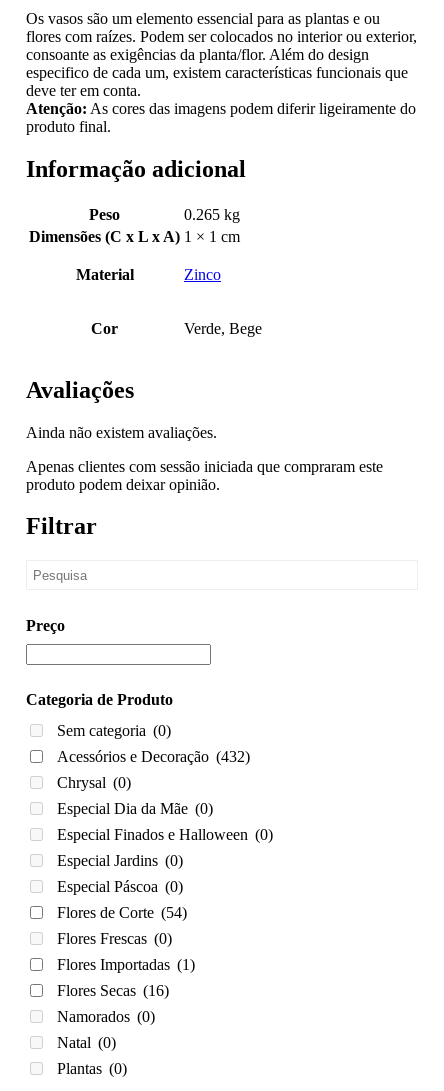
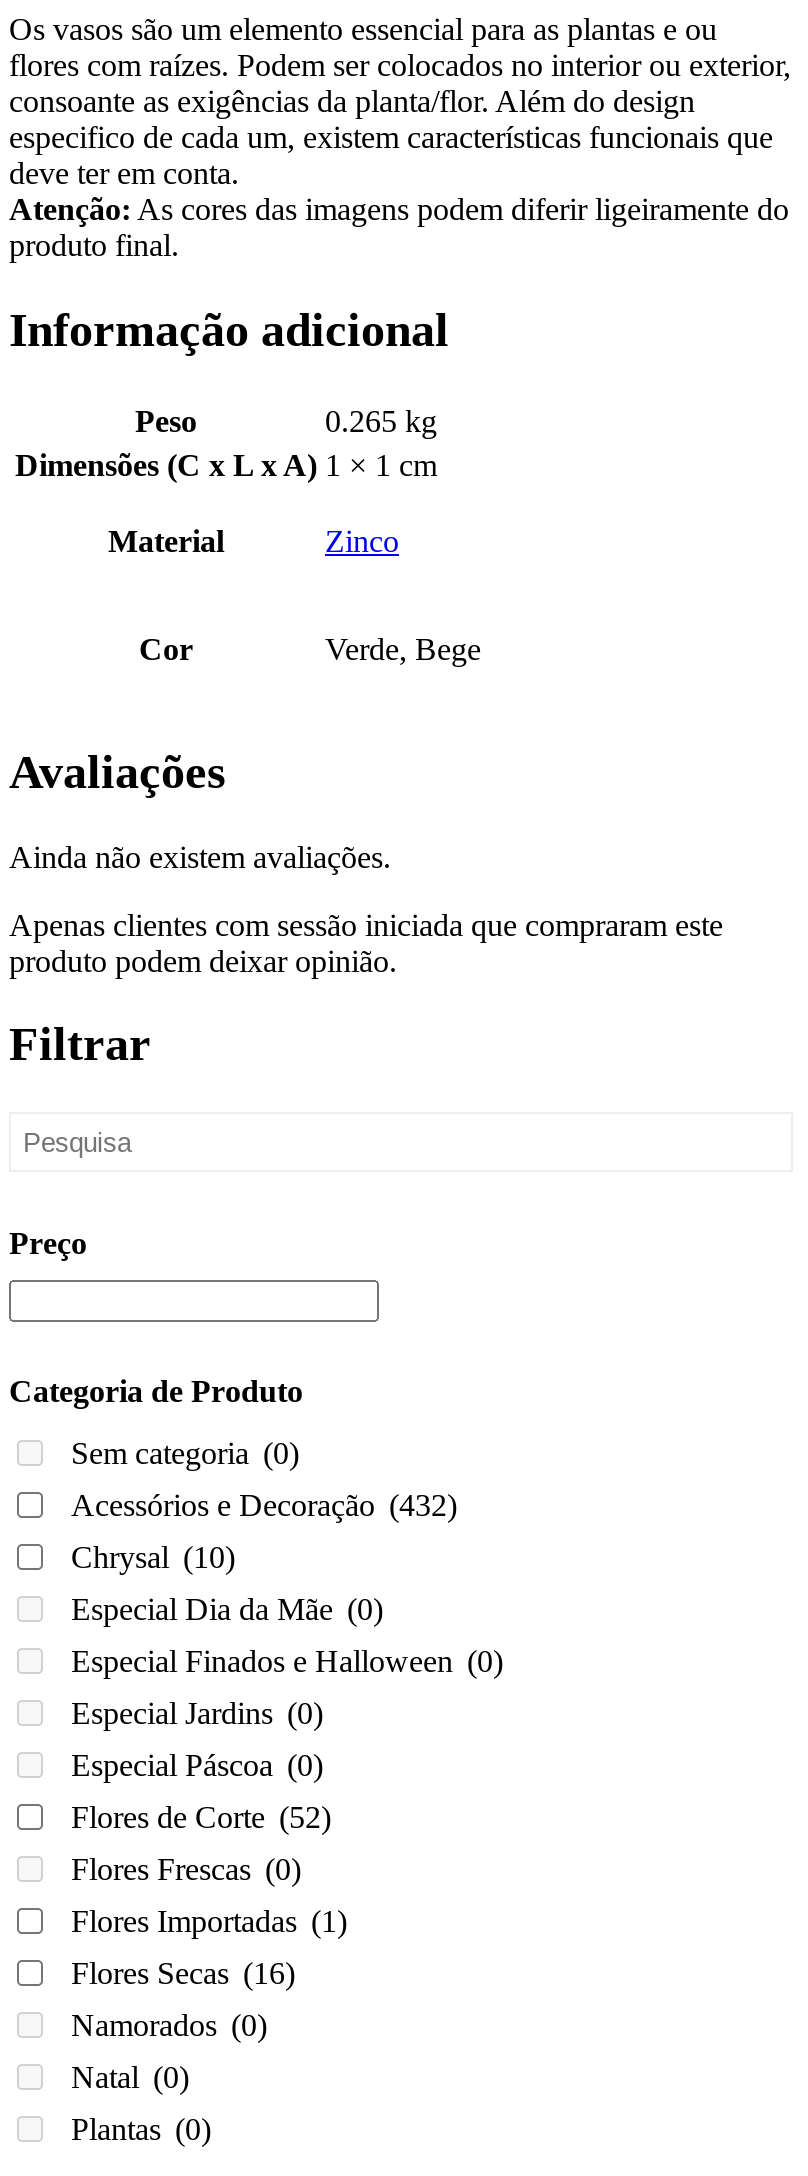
- Chrysal (0)
+ Chrysal (10)

- Flores de Corte (54)
+ Flores de Corte (52)
